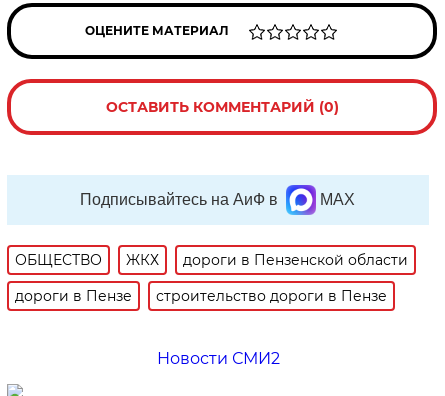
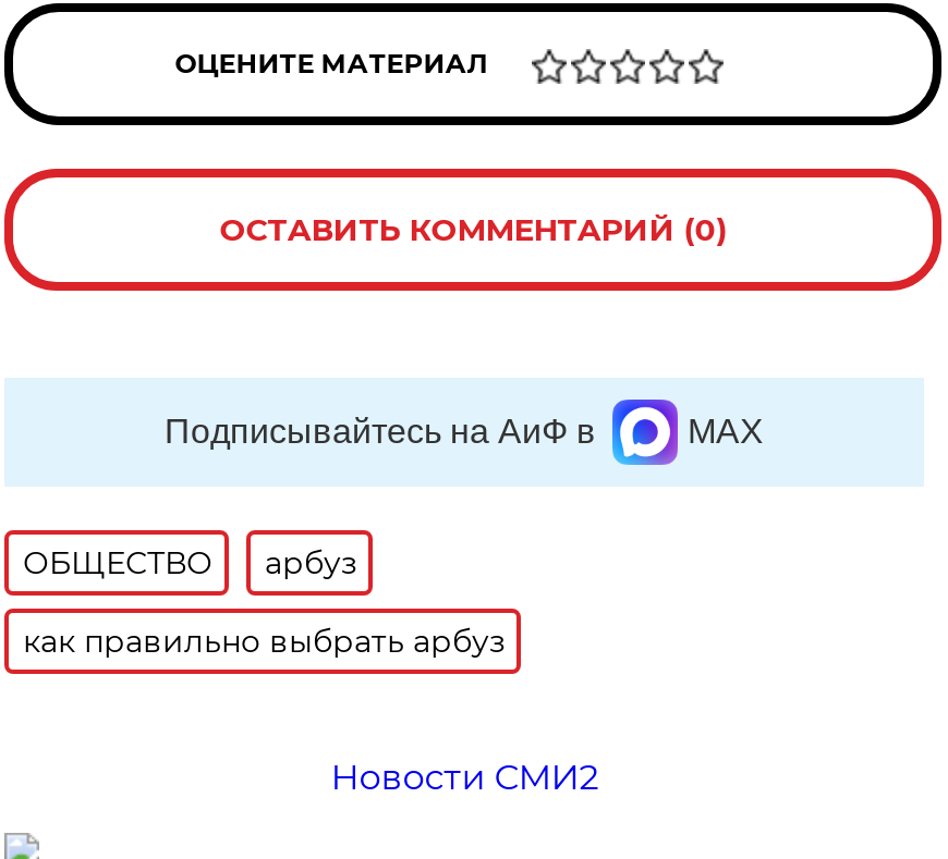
- ЖКХ
- дороги в Пензенской области
+ арбуз

- дороги в Пензе
- строительство дороги в Пензе
+ как правильно выбрать арбуз
